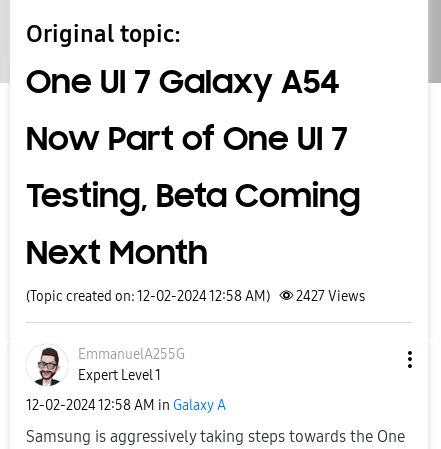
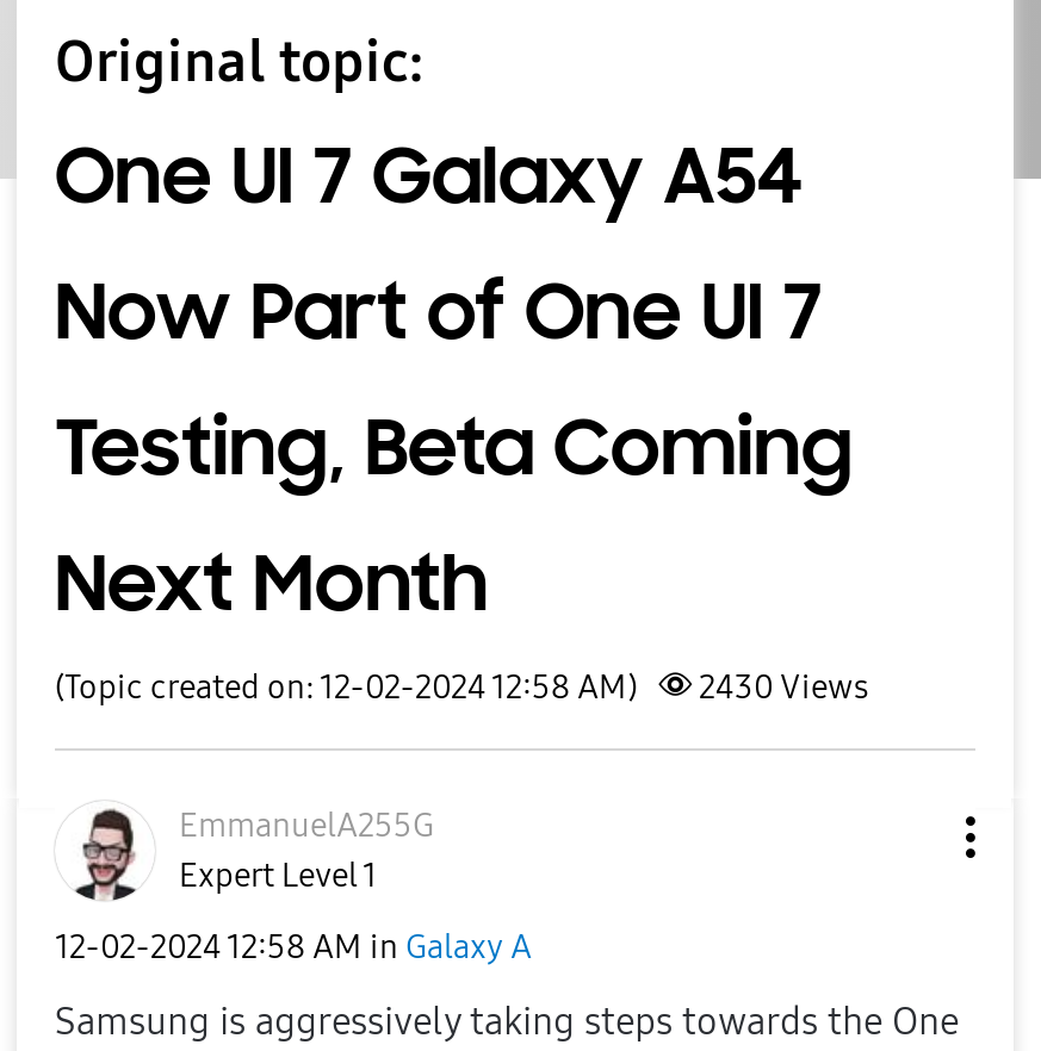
- (Topic created on: 12-02-2024 12:58 AM) 2427 Views
+ (Topic created on: 12-02-2024 12:58 AM) 2430 Views
